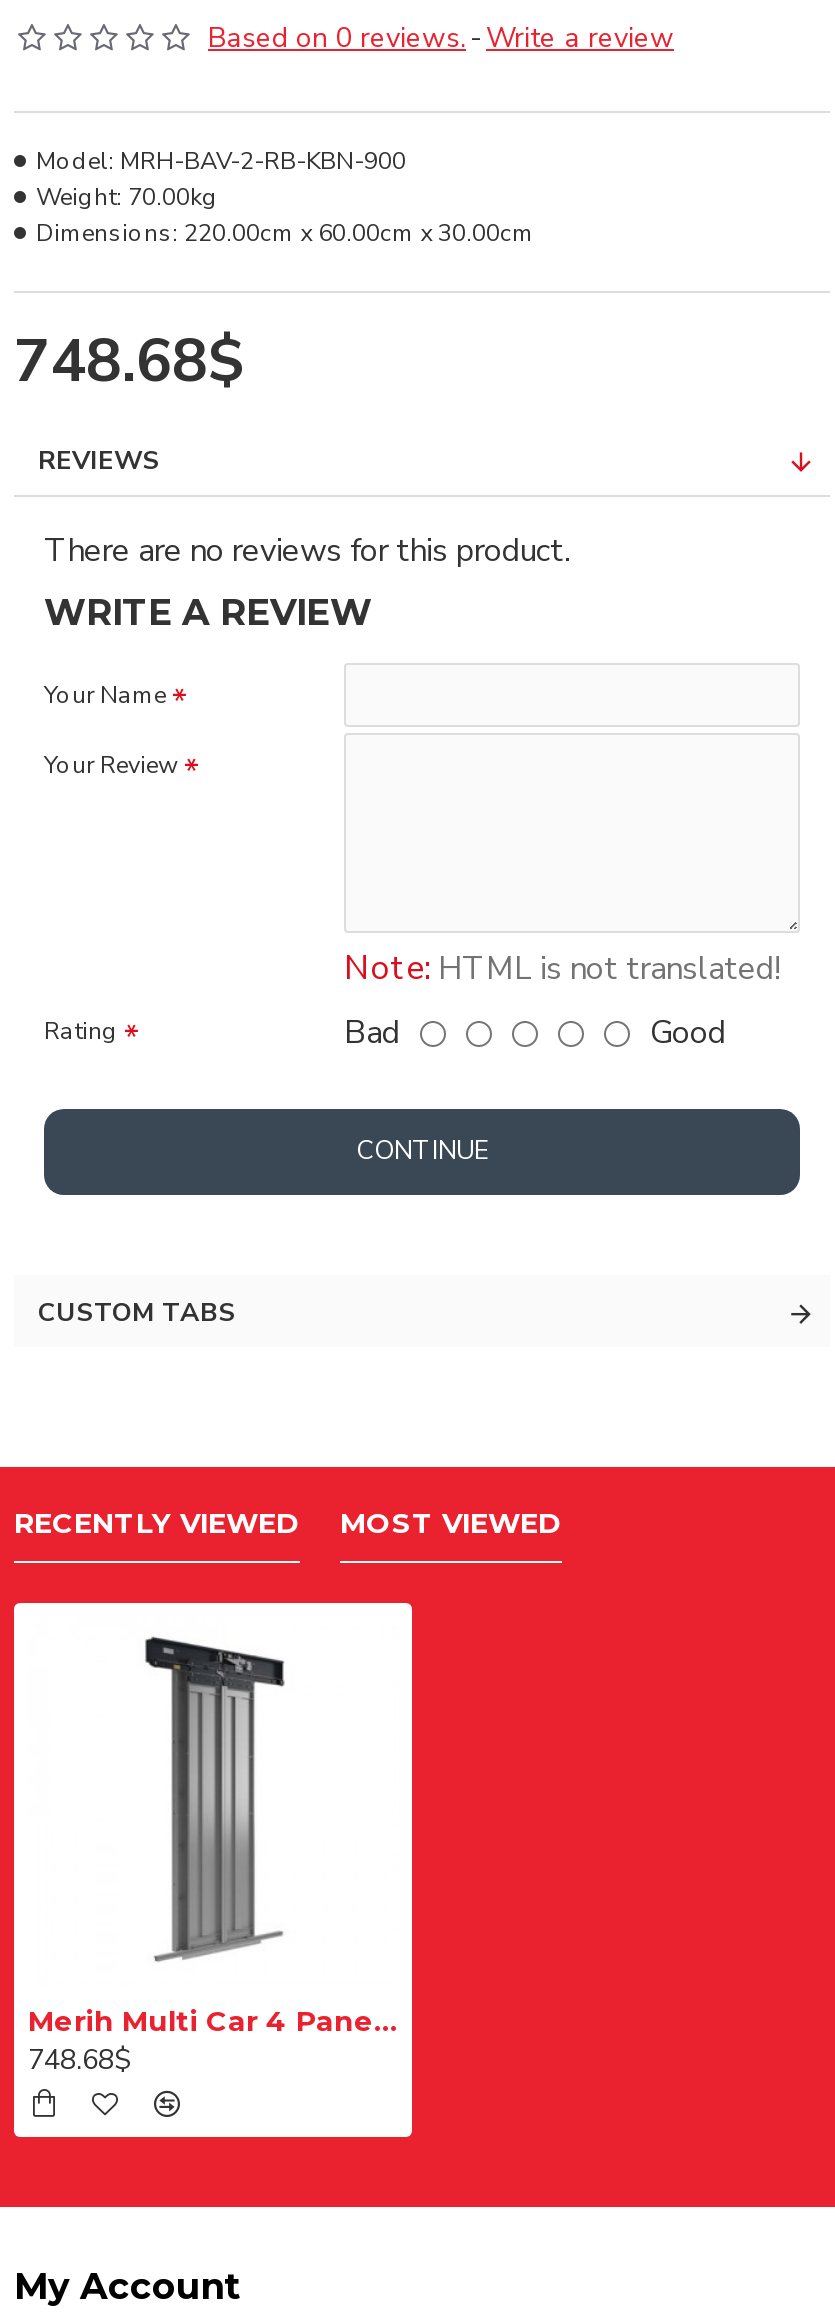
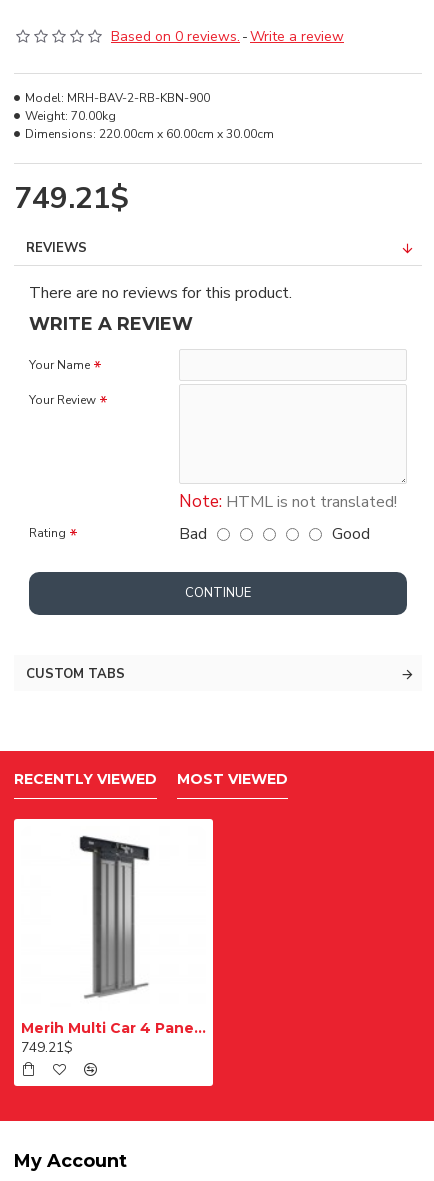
- 748.68$
+ 749.21$

- 748.68$
+ 749.21$
